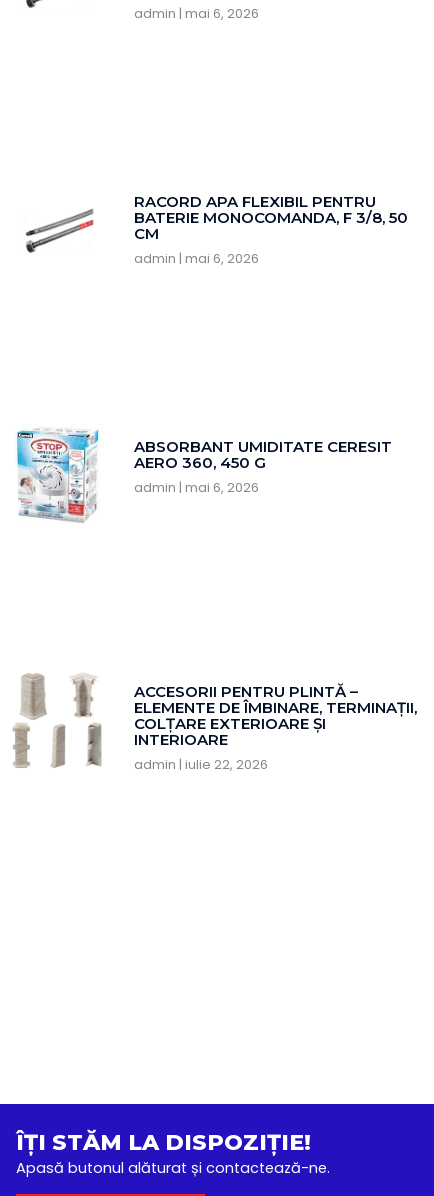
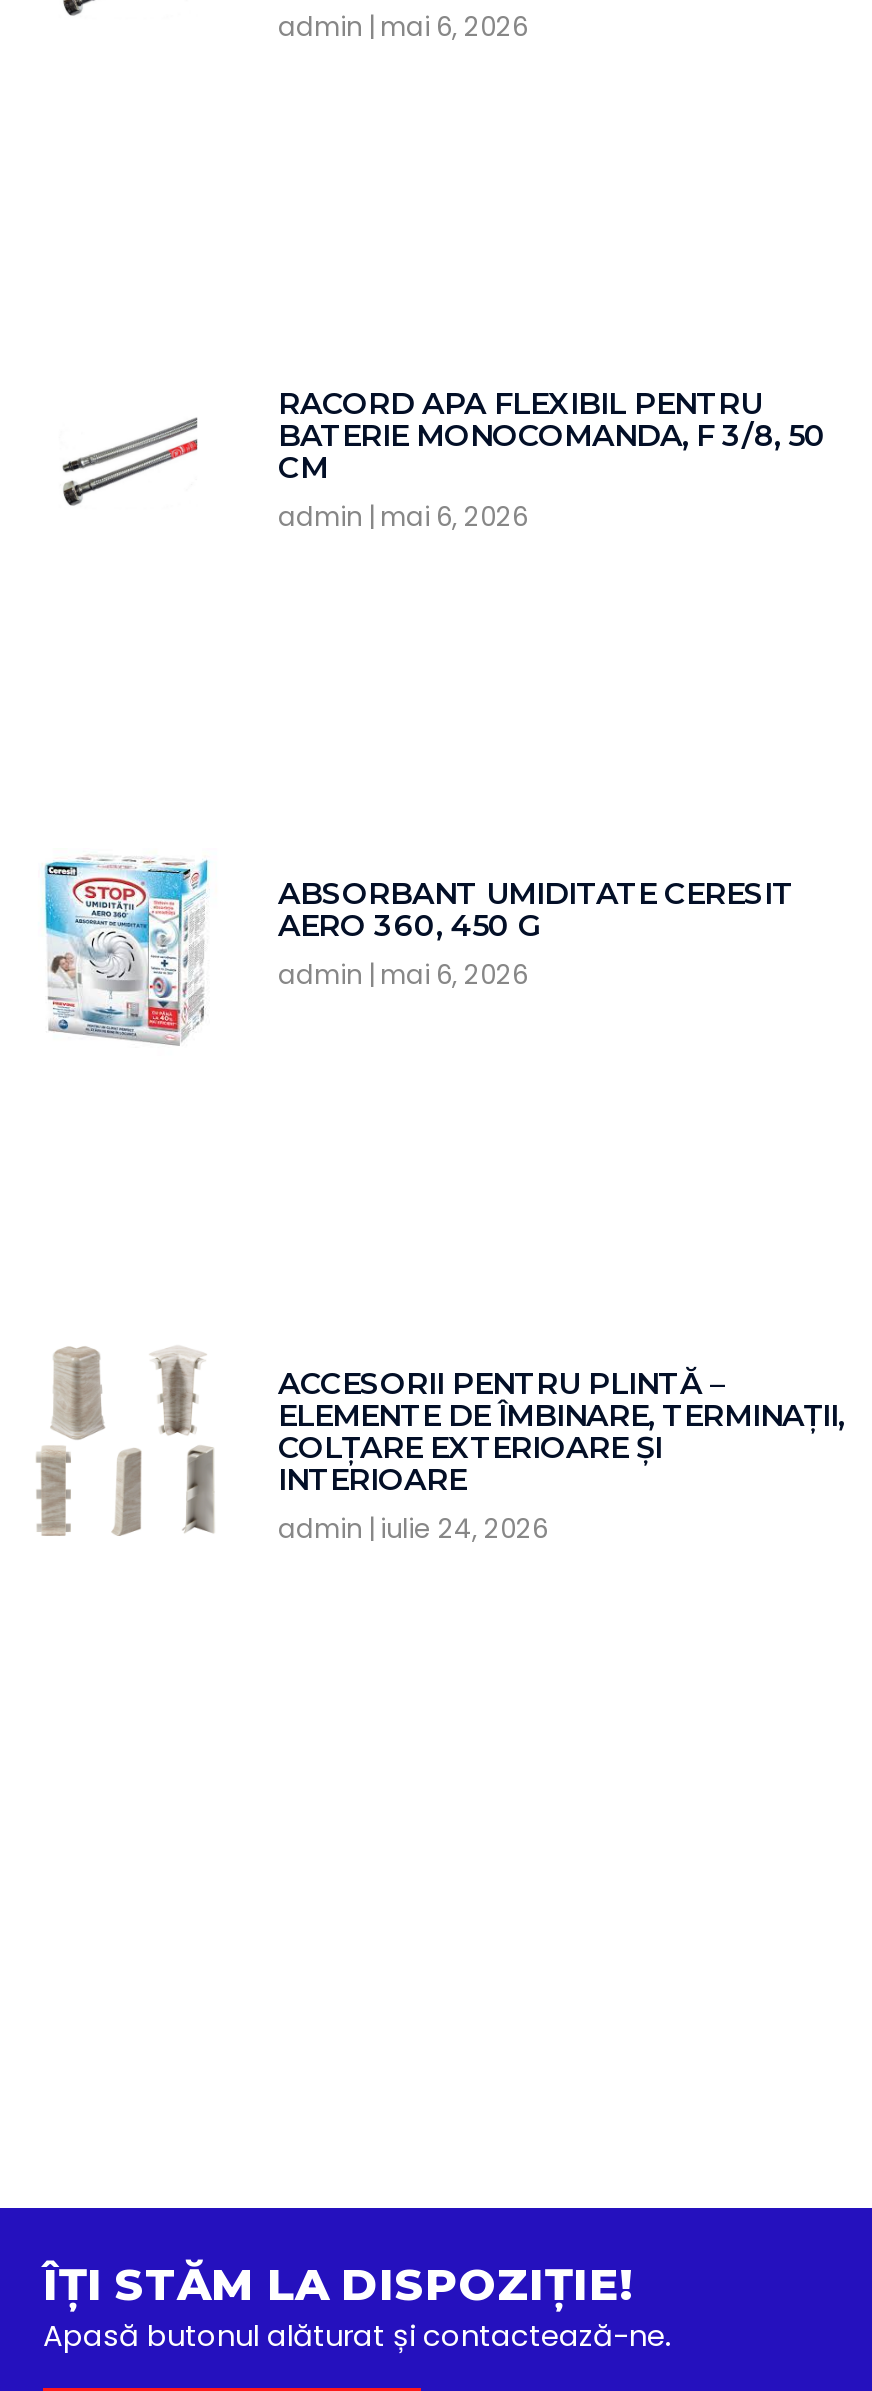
- admin iulie 22, 2026
+ admin iulie 24, 2026
